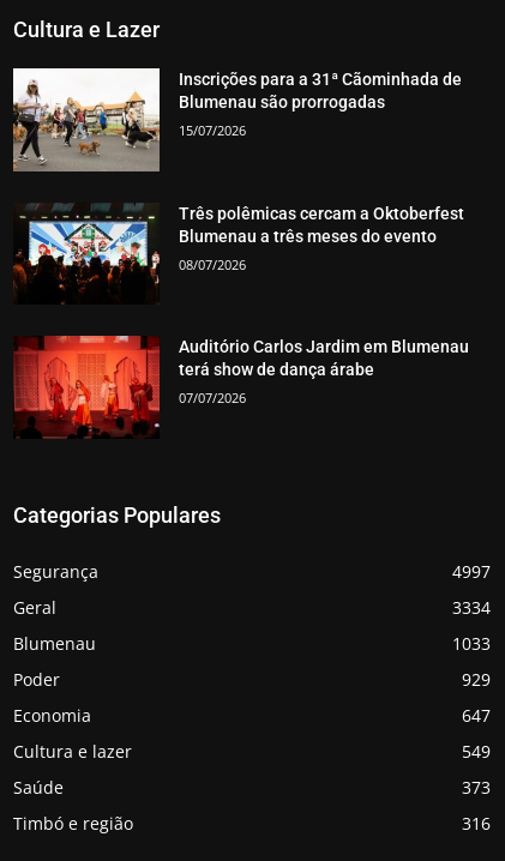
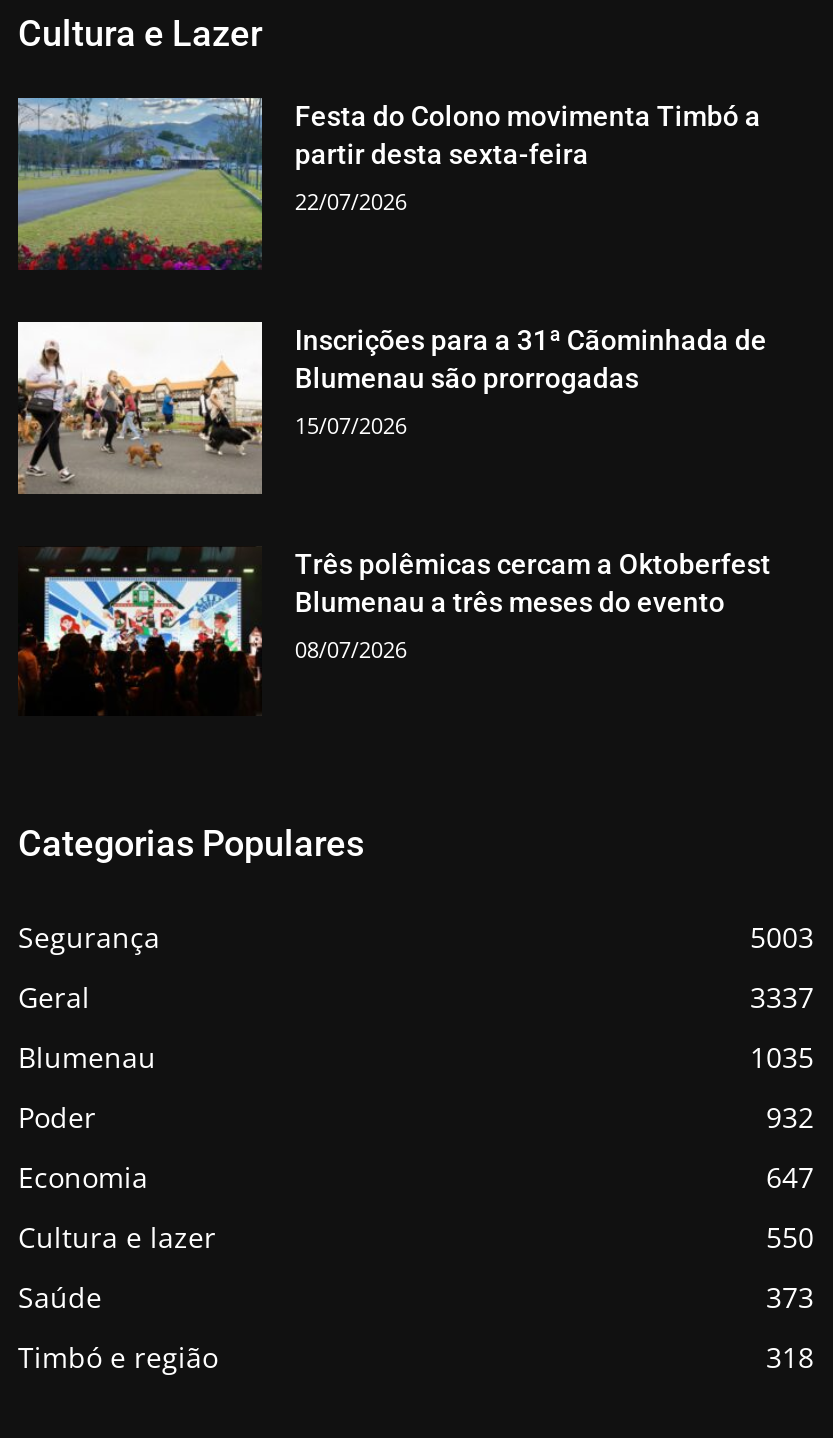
+ [image]
+ Festa do Colono movimenta Timbó a
+ partir desta sexta-feira
+ 22/07/2026

moved down: [image] | Inscrições para a 31ª Cãominhada de | Blumenau são prorrogadas | 15/07/2026 | Três polêmicas cercam a Oktoberfest | Blumenau a três meses do evento | 08/07/2026

- [image]
- Auditório Carlos Jardim em Blumenau
- terá show de dança árabe
- 07/07/2026

- 4997
+ 5003

- 3334
+ 3337

- 1033
+ 1035

- 929
+ 932

- 549
+ 550

- 316
+ 318
